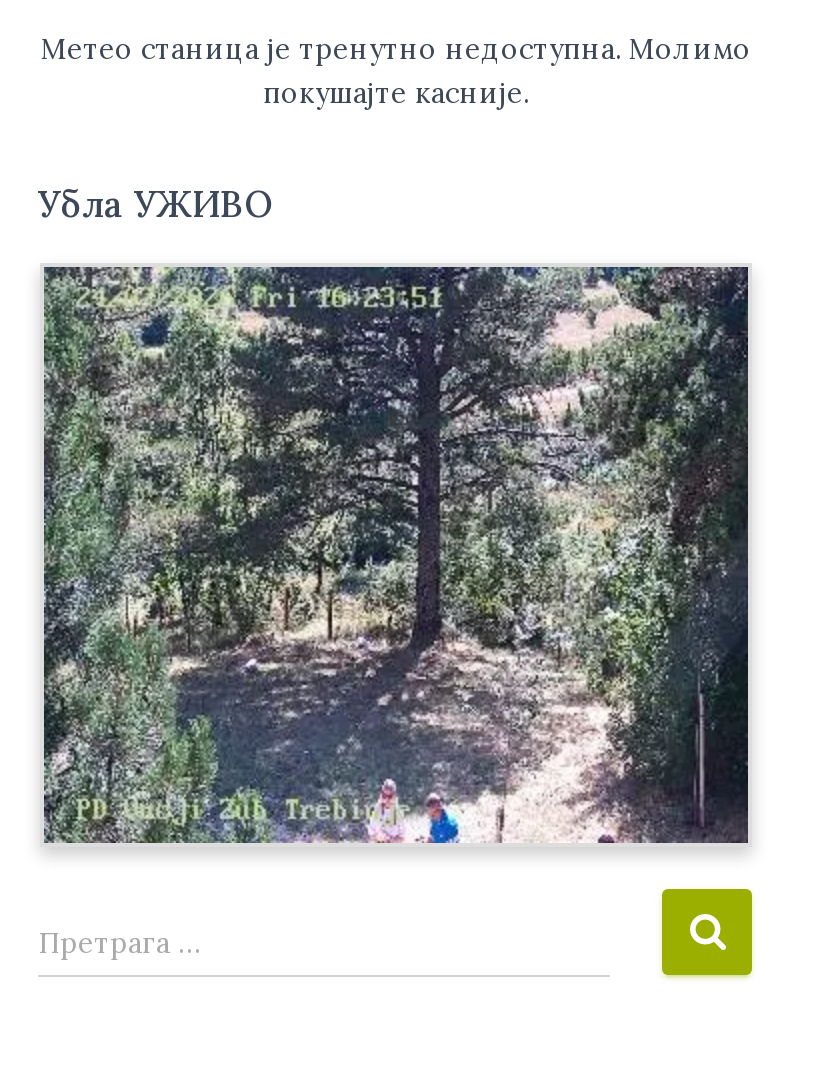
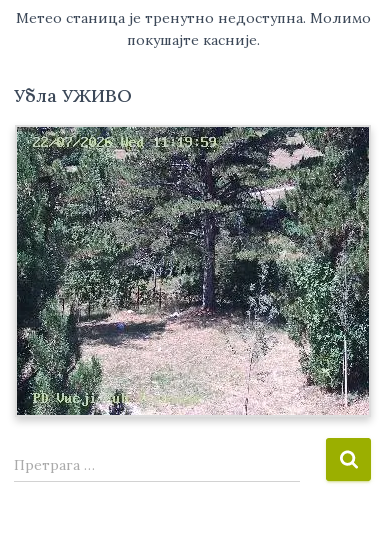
- [image]
+ [image]
